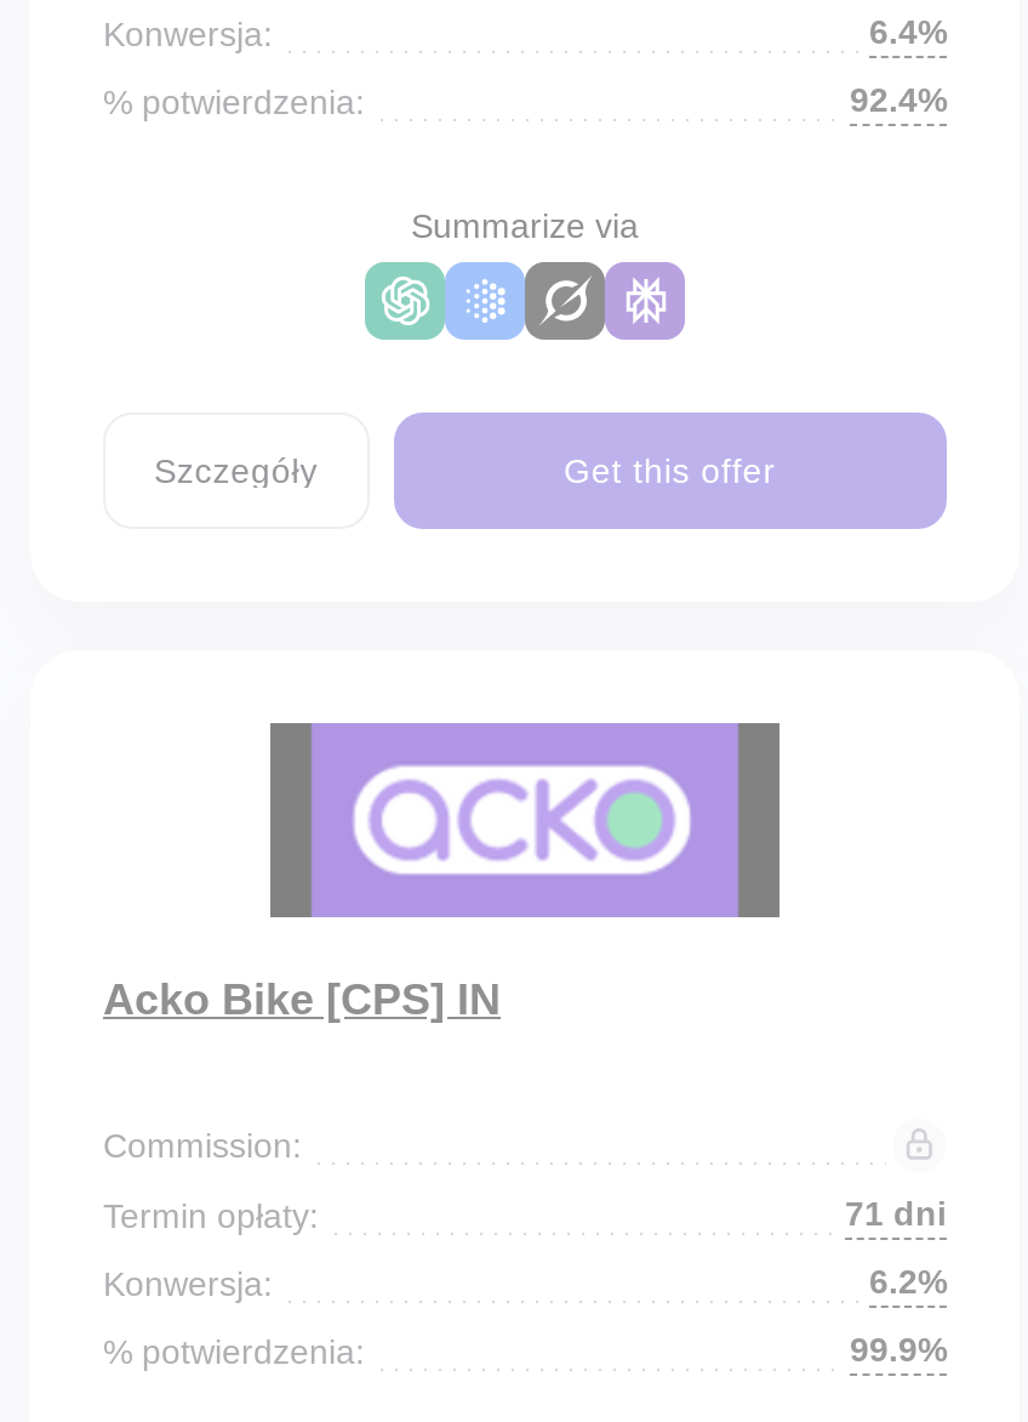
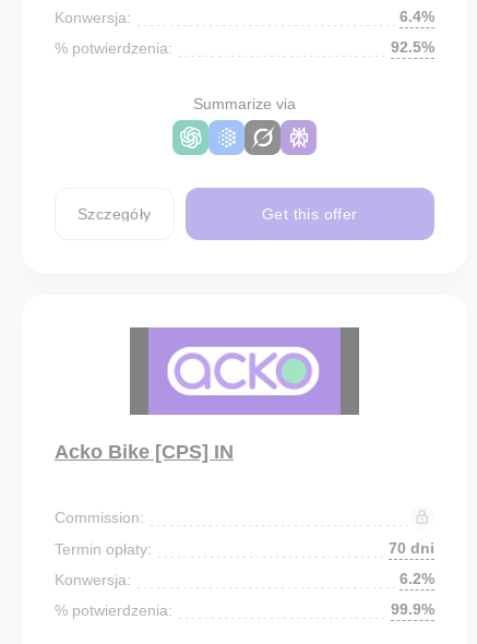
- 92.4%
+ 92.5%

- 71 dni
+ 70 dni
